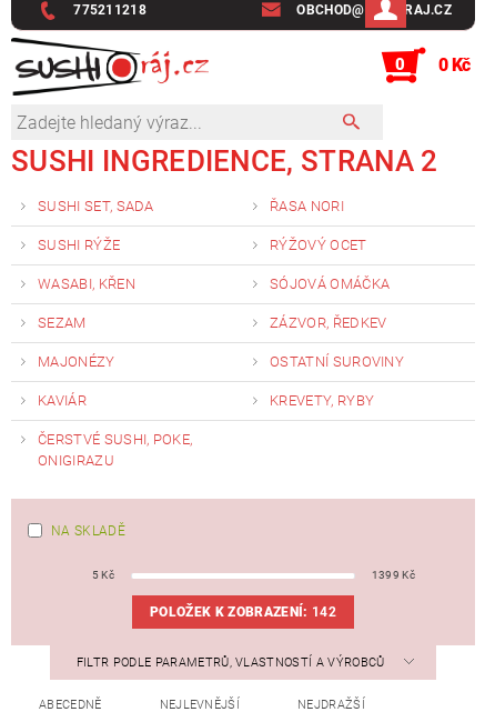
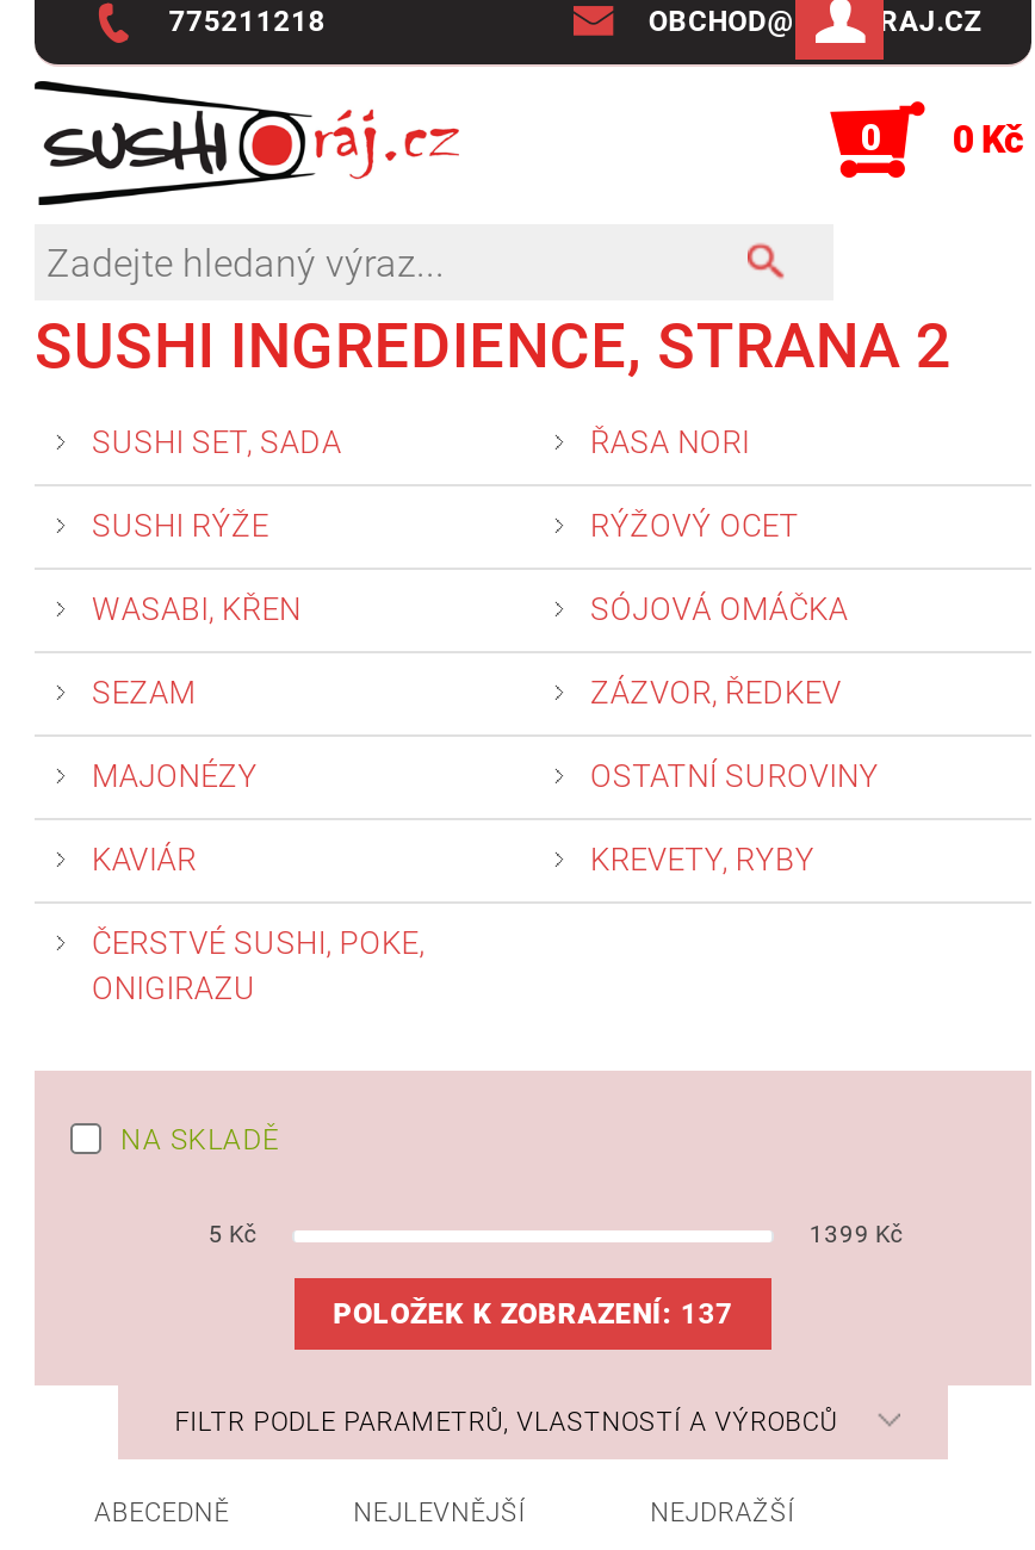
- POLOŽEK K ZOBRAZENÍ: 142
+ POLOŽEK K ZOBRAZENÍ: 137
